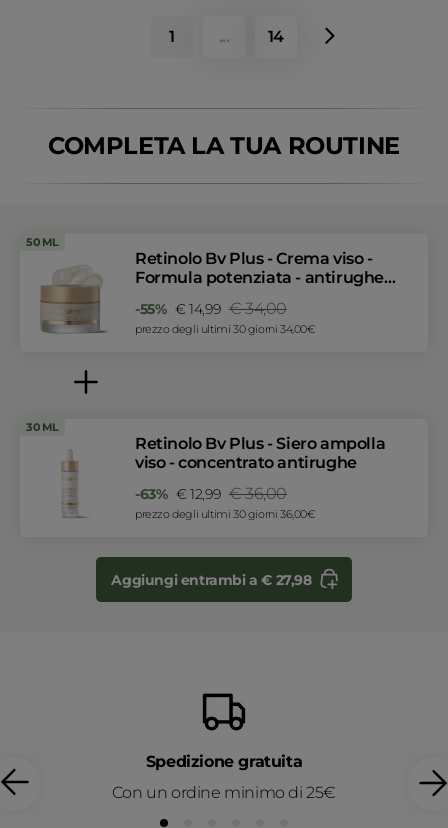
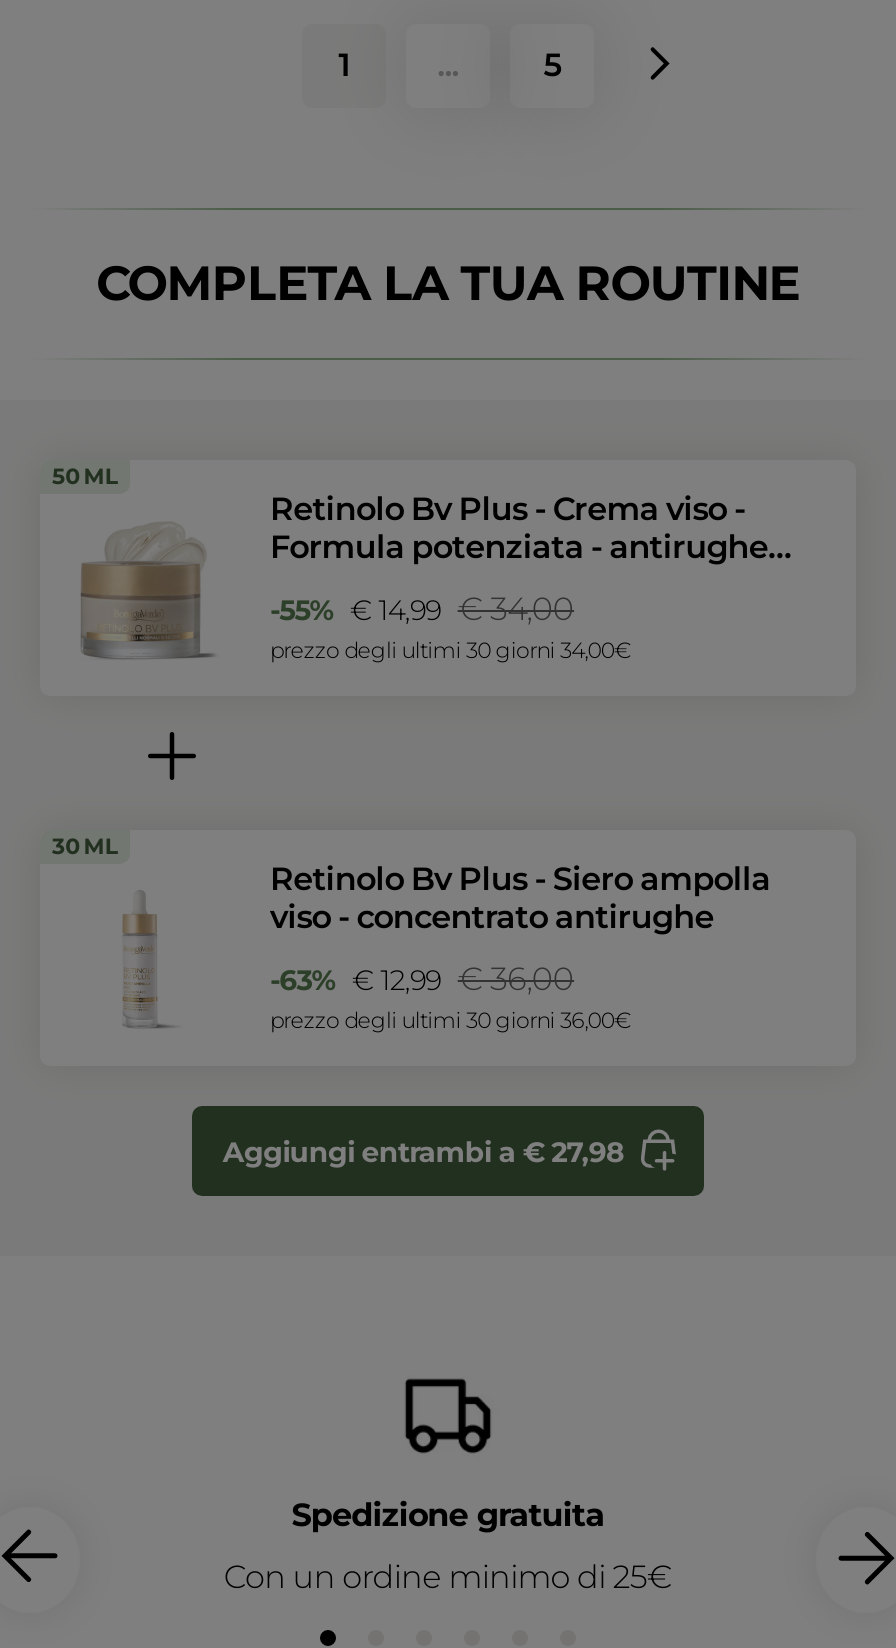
- 14
+ 5
